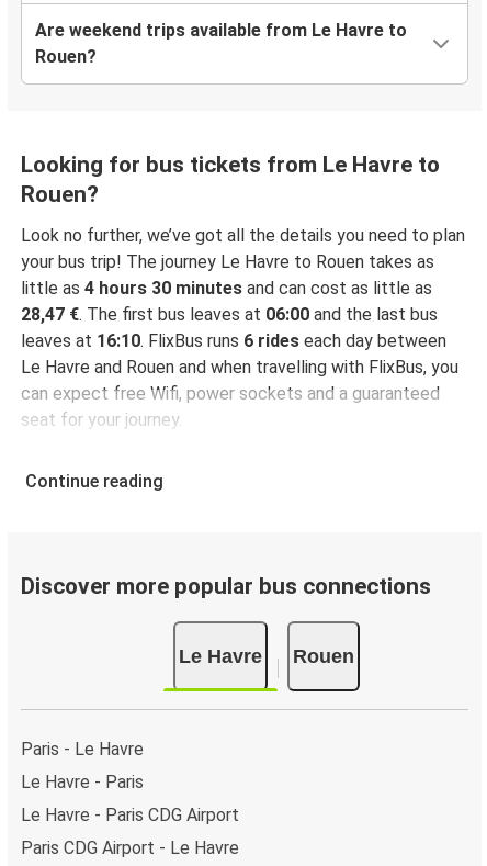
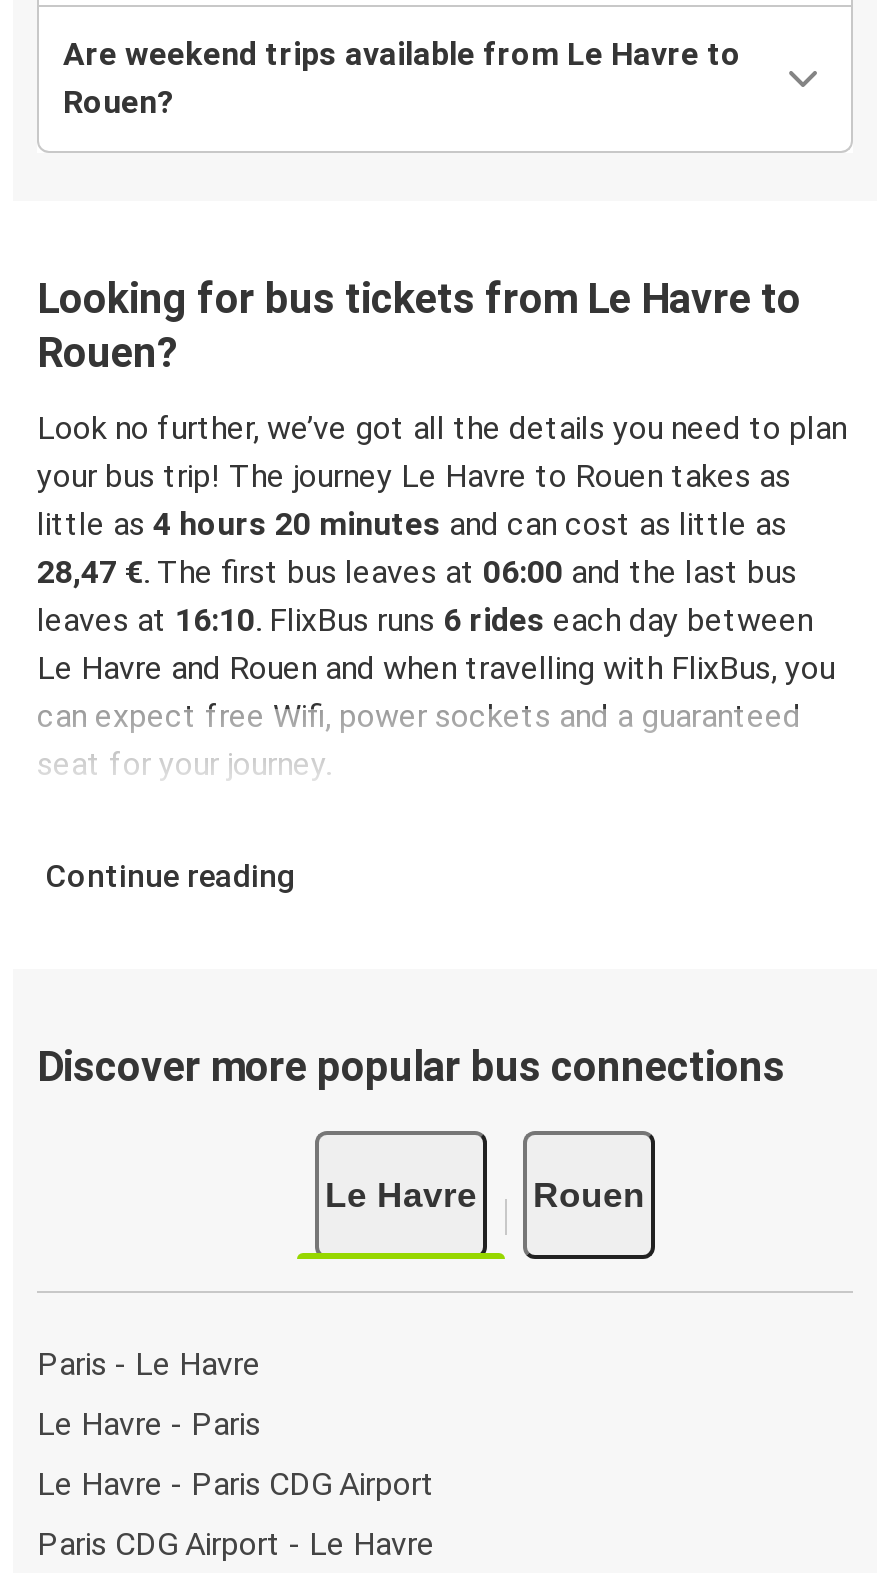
- little as 4 hours 30 minutes and can cost as little as
+ little as 4 hours 20 minutes and can cost as little as
